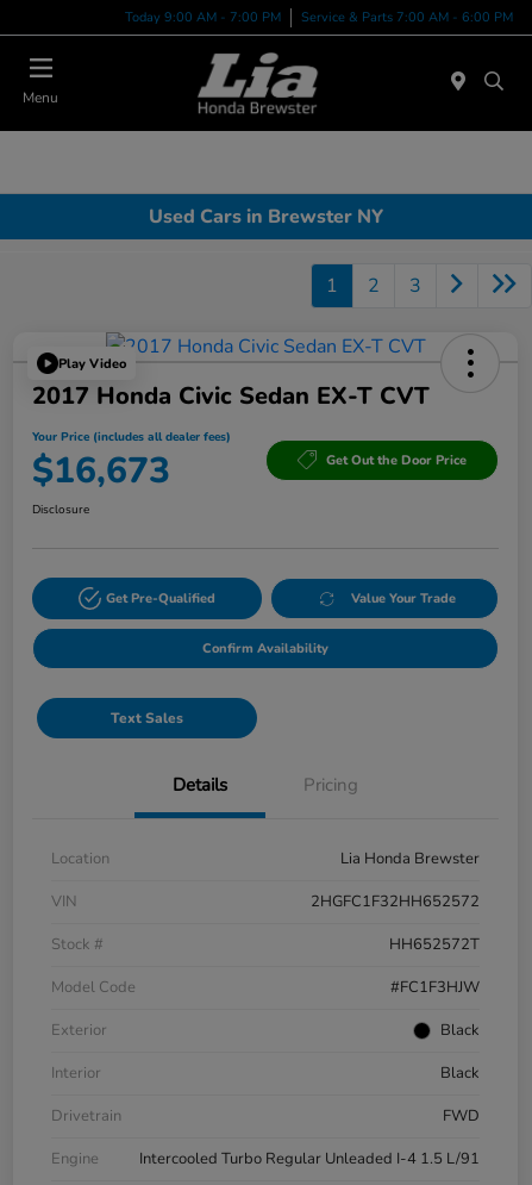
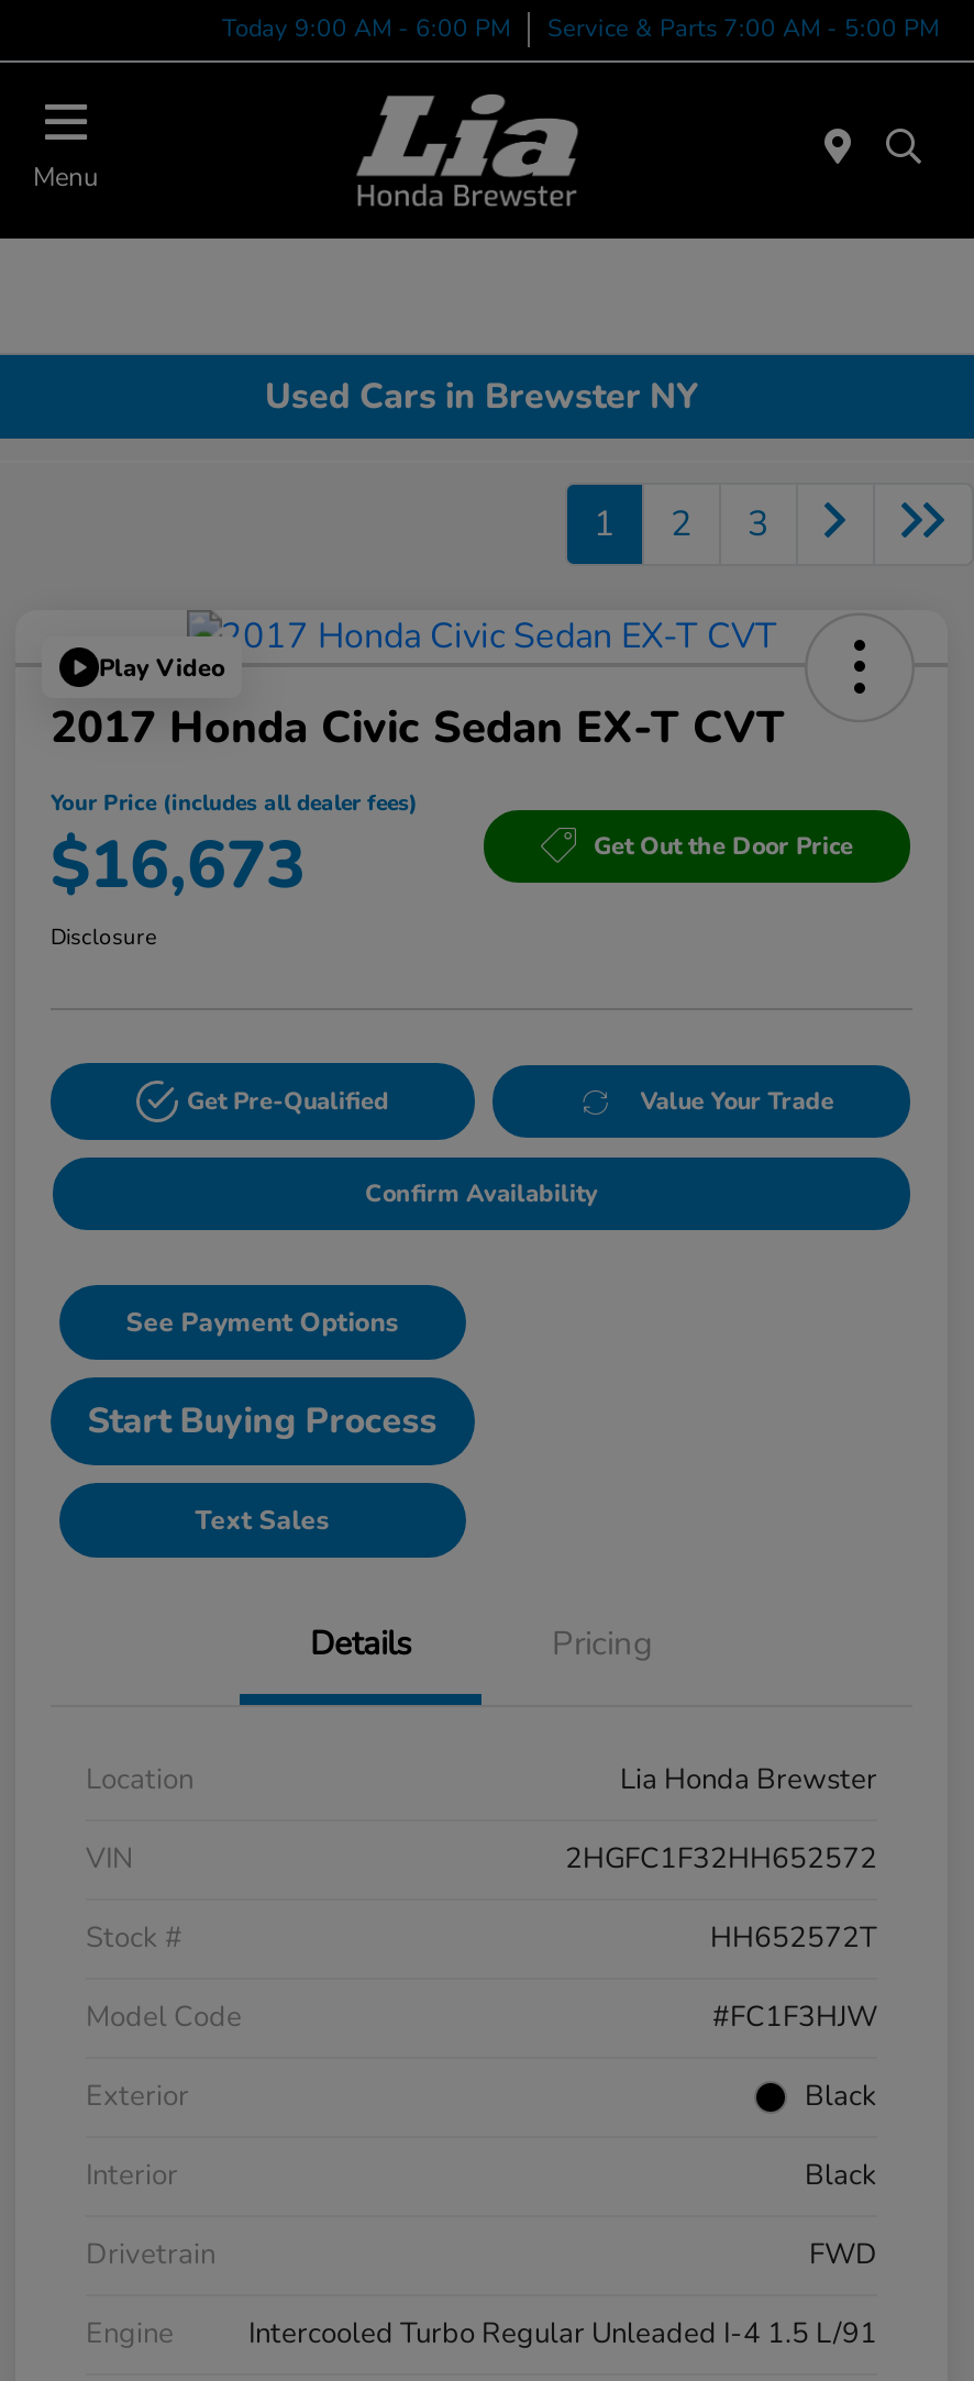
- Today 9:00 AM - 7:00 PM
+ Today 9:00 AM - 6:00 PM

- Service & Parts 7:00 AM - 6:00 PM
+ Service & Parts 7:00 AM - 5:00 PM

+ See Payment Options
+ Start Buying Process
